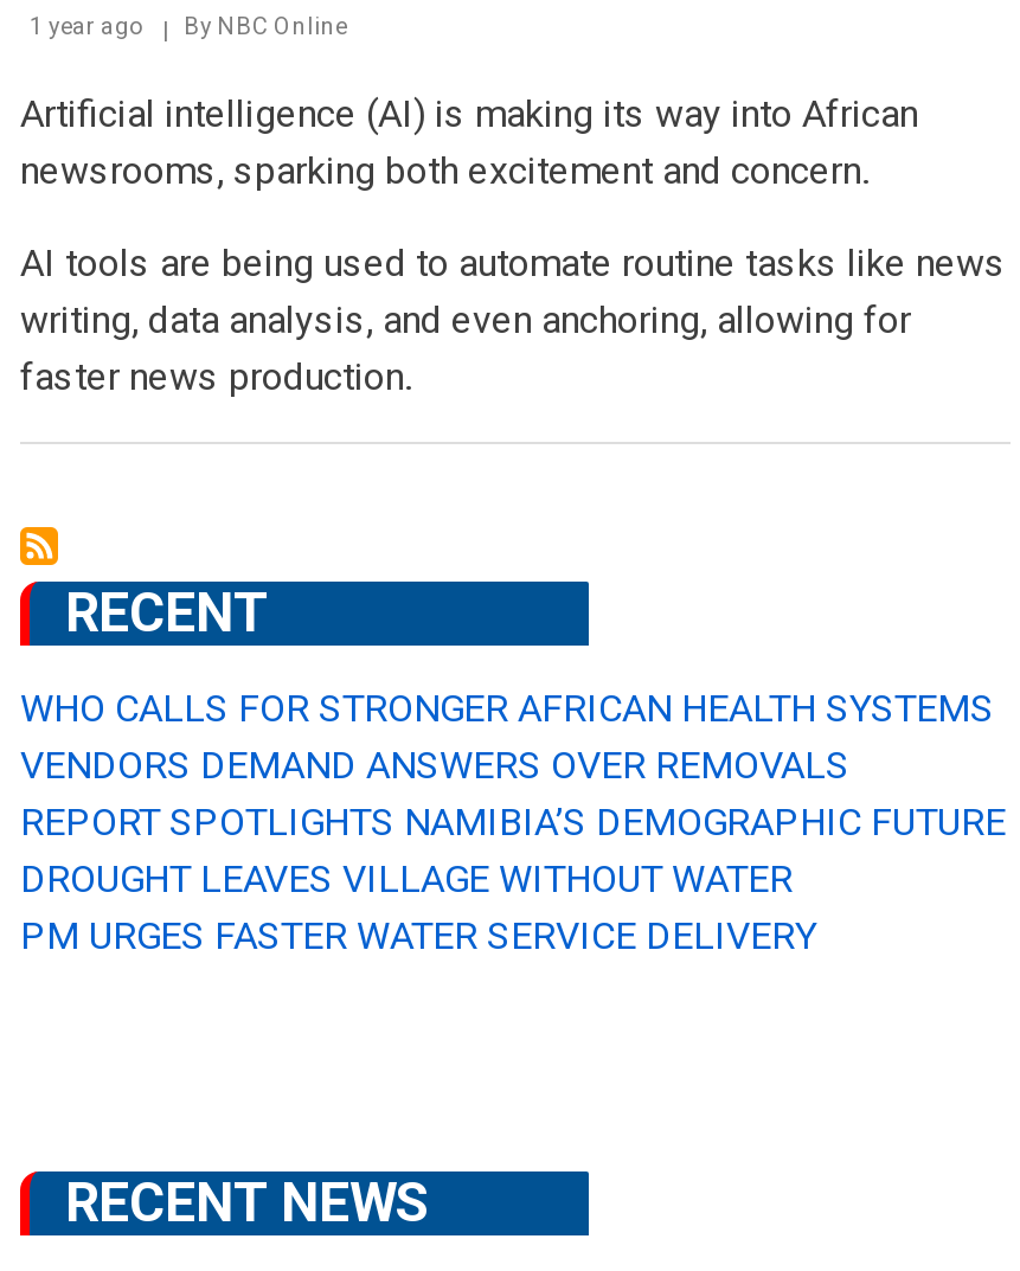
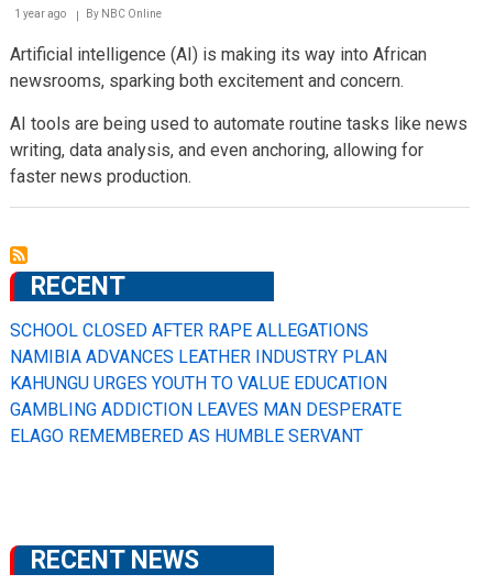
- WHO CALLS FOR STRONGER AFRICAN HEALTH SYSTEMS
- VENDORS DEMAND ANSWERS OVER REMOVALS
- REPORT SPOTLIGHTS NAMIBIA’S DEMOGRAPHIC FUTURE
- DROUGHT LEAVES VILLAGE WITHOUT WATER
- PM URGES FASTER WATER SERVICE DELIVERY
+ SCHOOL CLOSED AFTER RAPE ALLEGATIONS
+ NAMIBIA ADVANCES LEATHER INDUSTRY PLAN
+ KAHUNGU URGES YOUTH TO VALUE EDUCATION
+ GAMBLING ADDICTION LEAVES MAN DESPERATE
+ ELAGO REMEMBERED AS HUMBLE SERVANT
